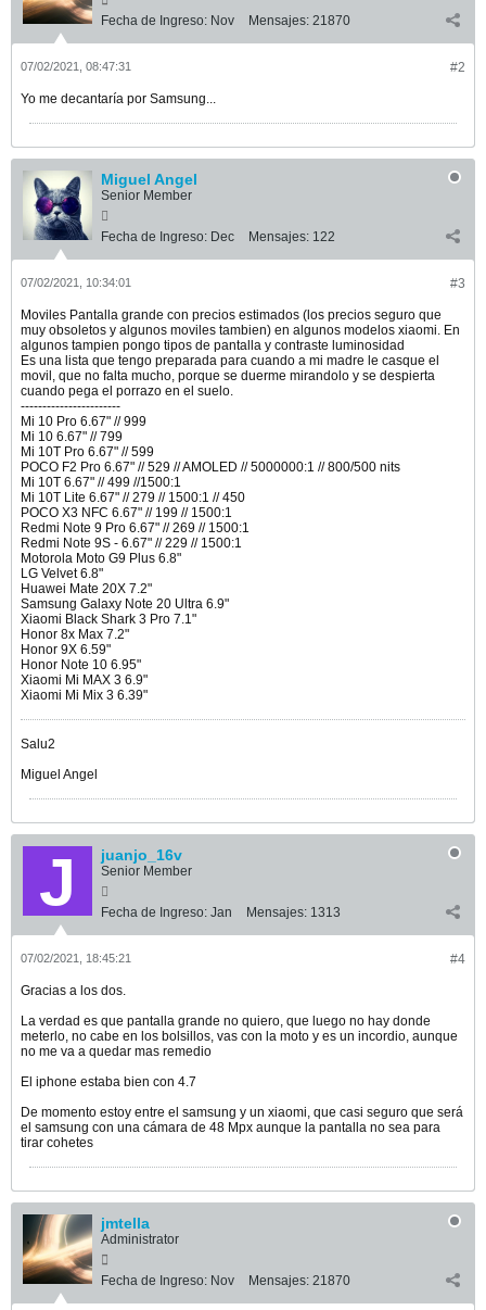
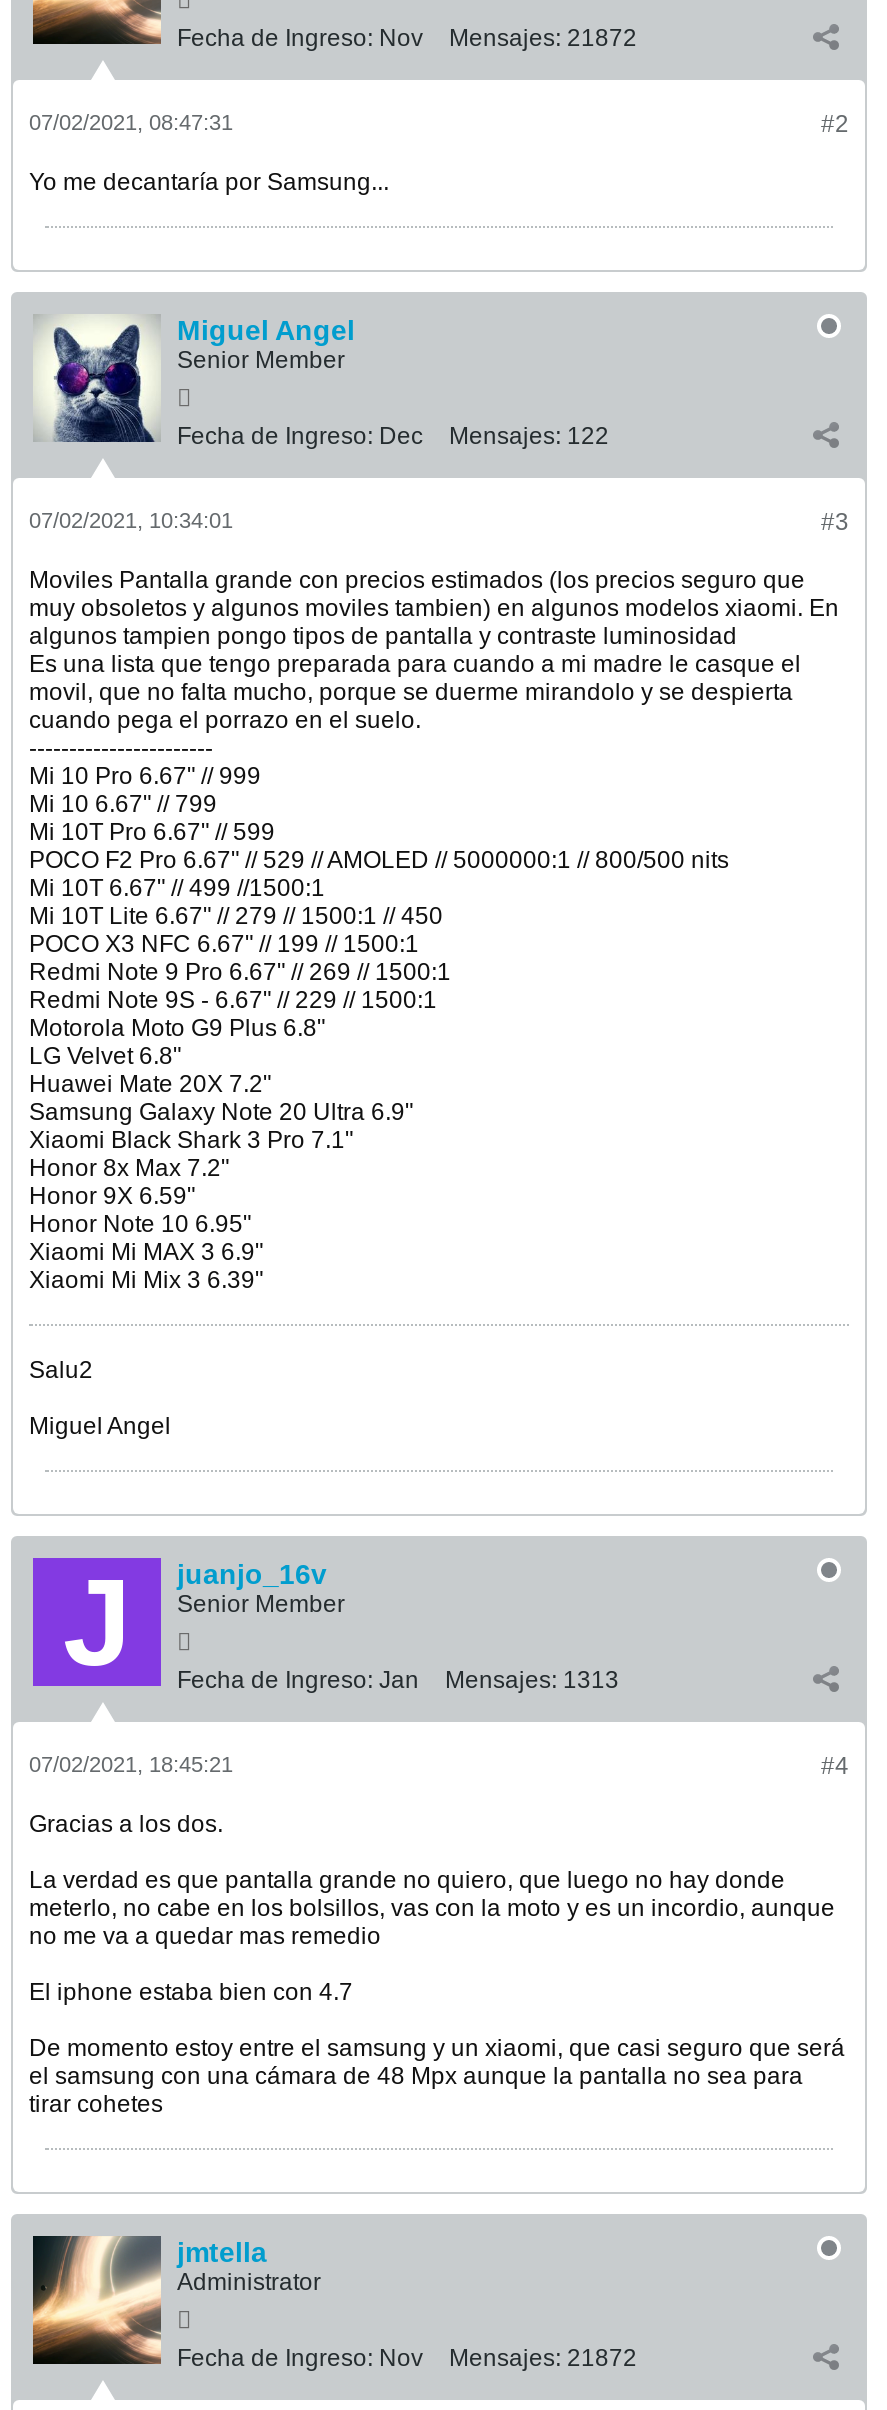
- Fecha de Ingreso: Nov Mensajes: 21870
+ Fecha de Ingreso: Nov Mensajes: 21872

- Fecha de Ingreso: Nov Mensajes: 21870
+ Fecha de Ingreso: Nov Mensajes: 21872
